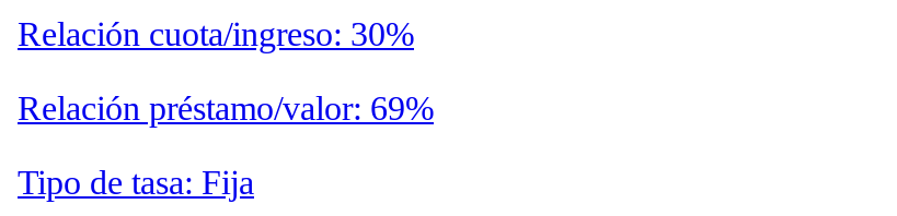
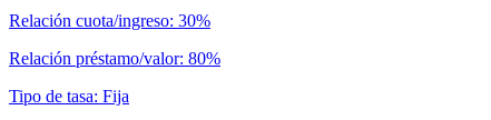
- Relación préstamo/valor: 69%
+ Relación préstamo/valor: 80%
